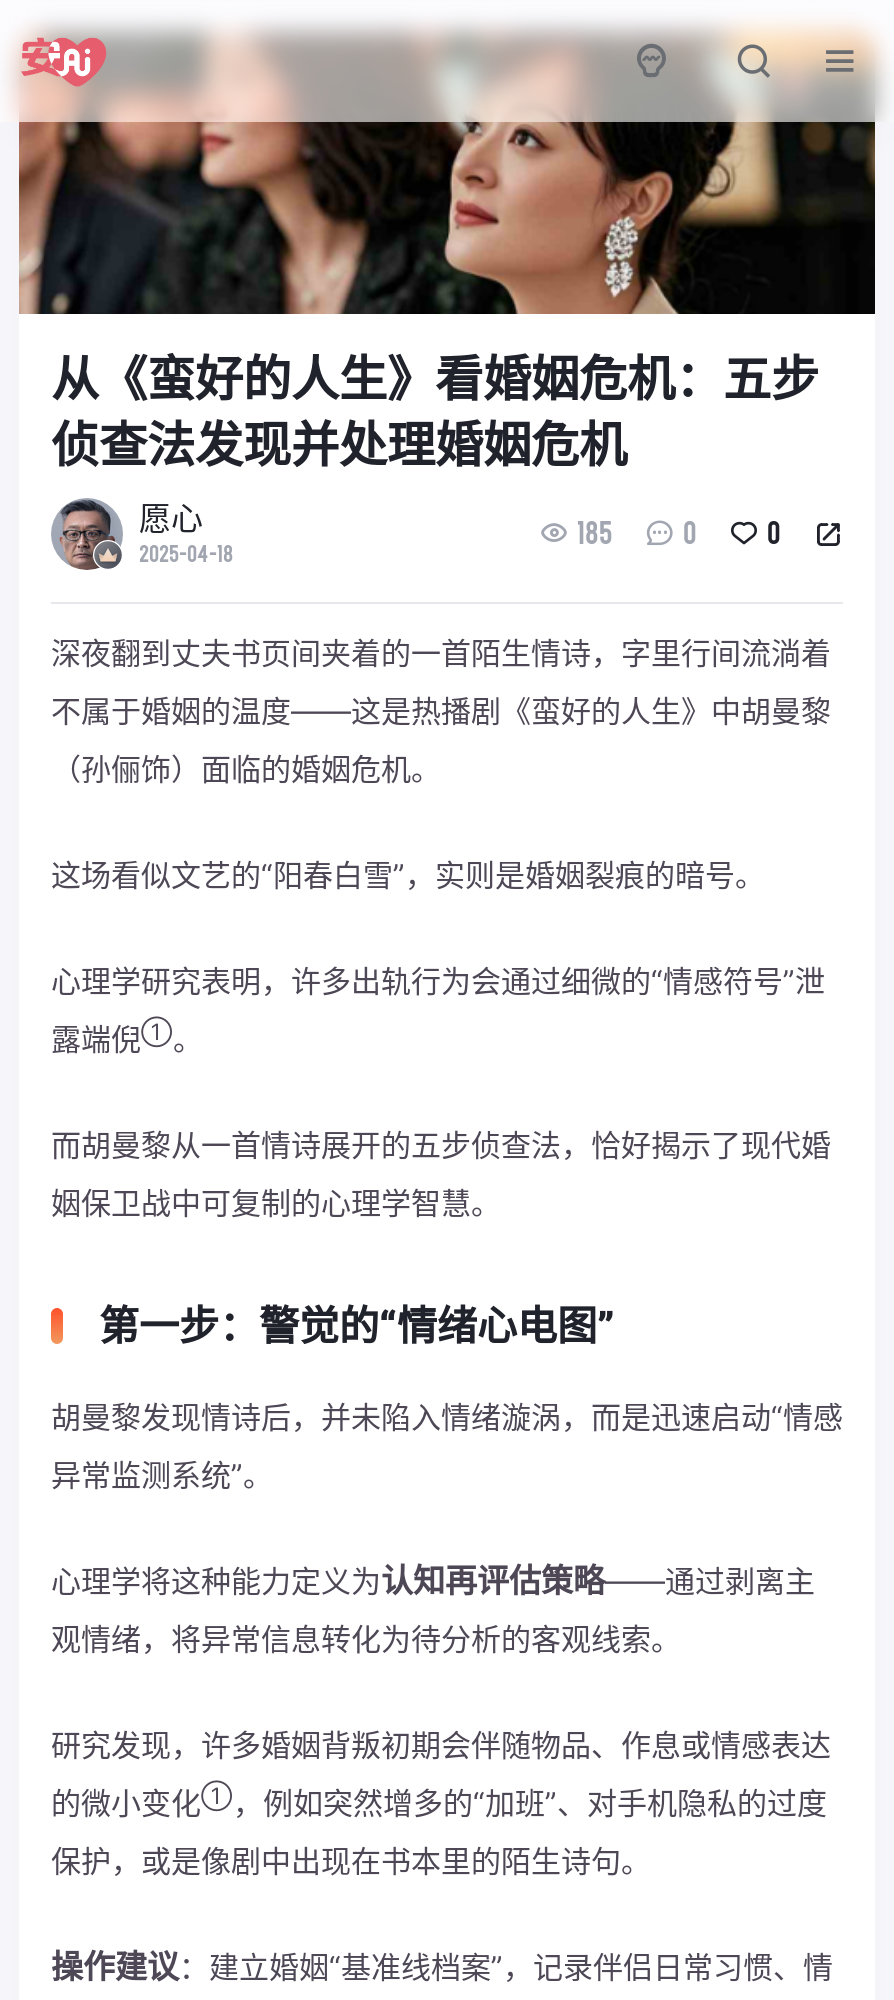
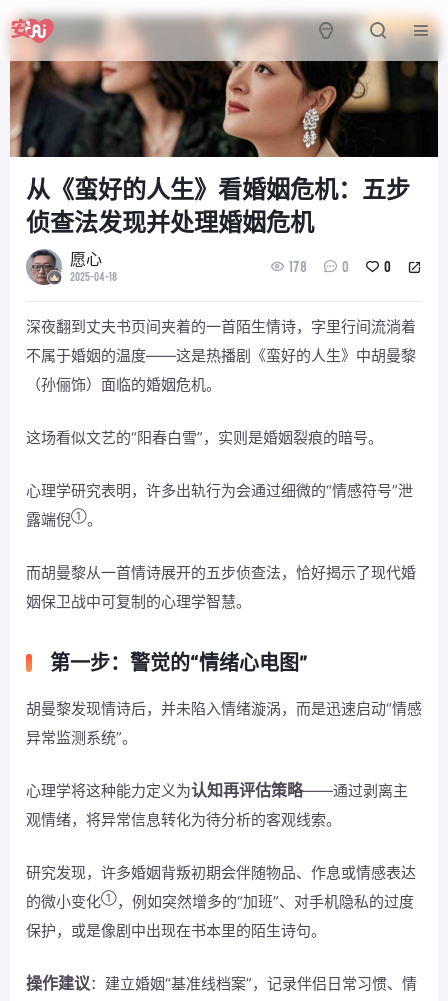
- 185
+ 178
